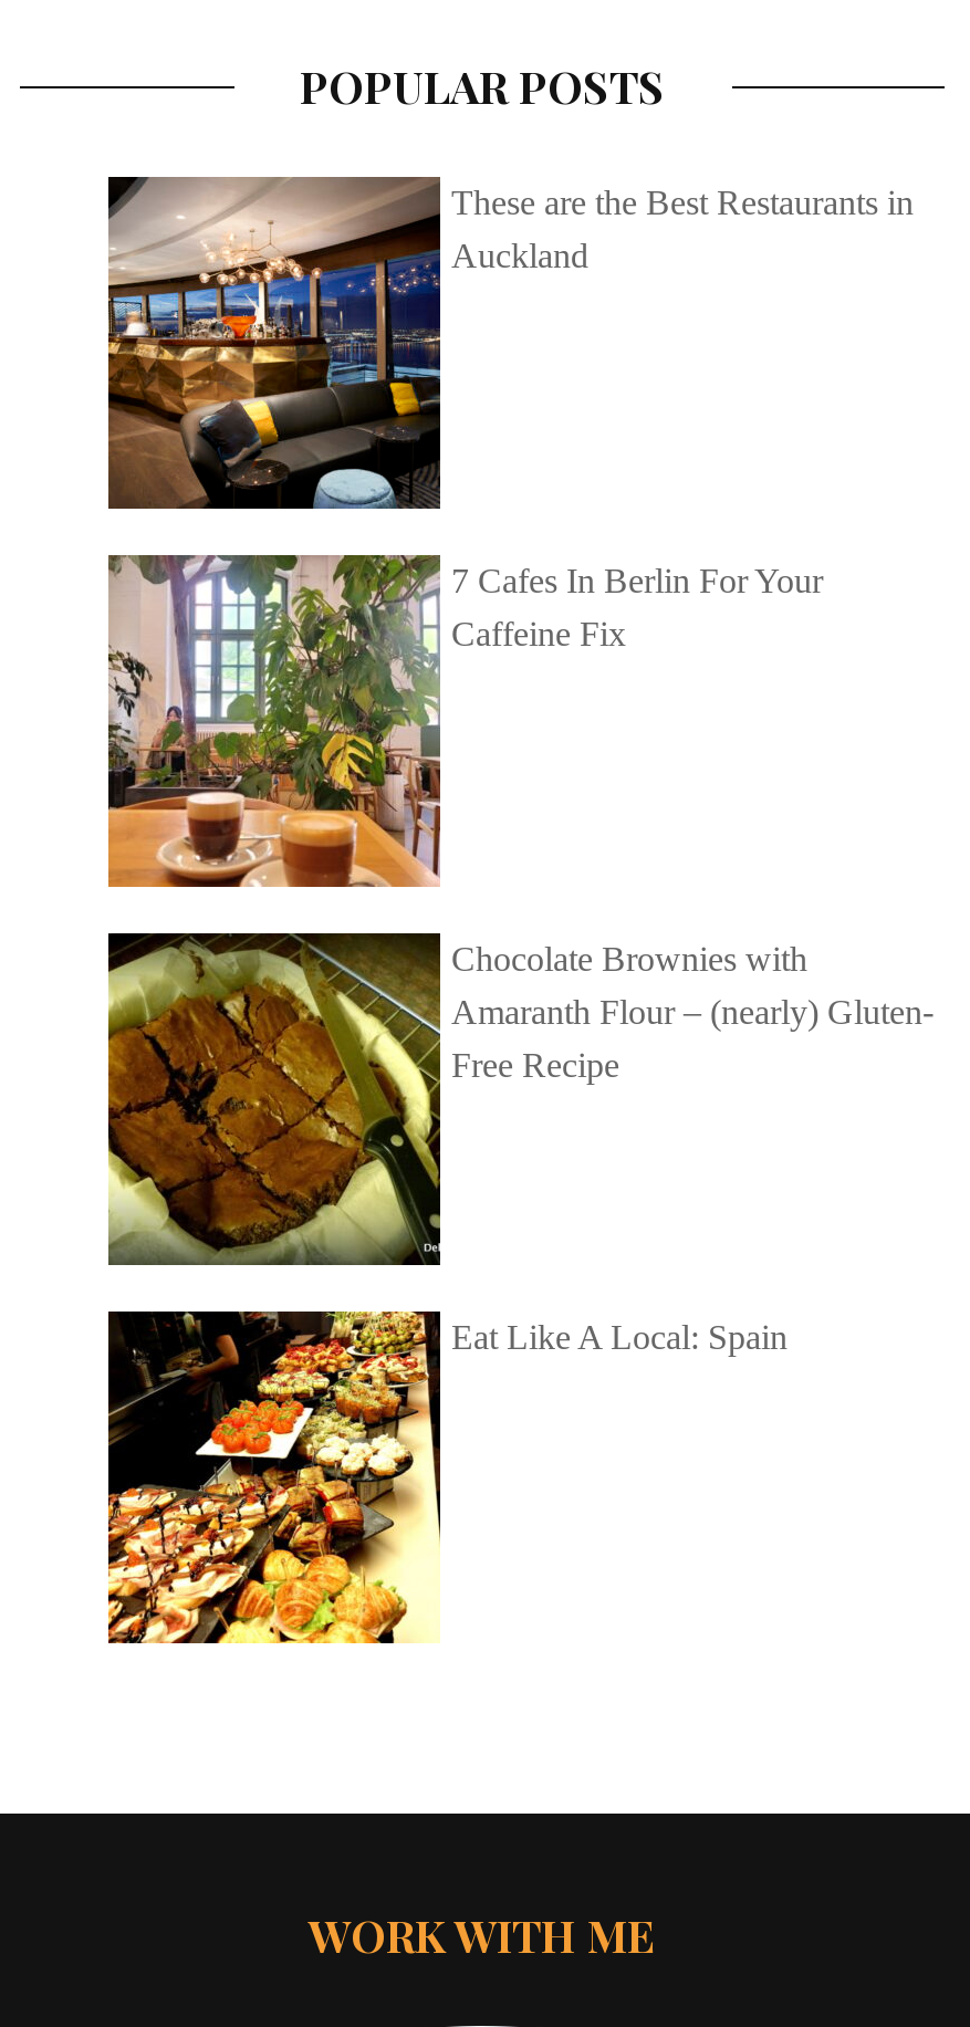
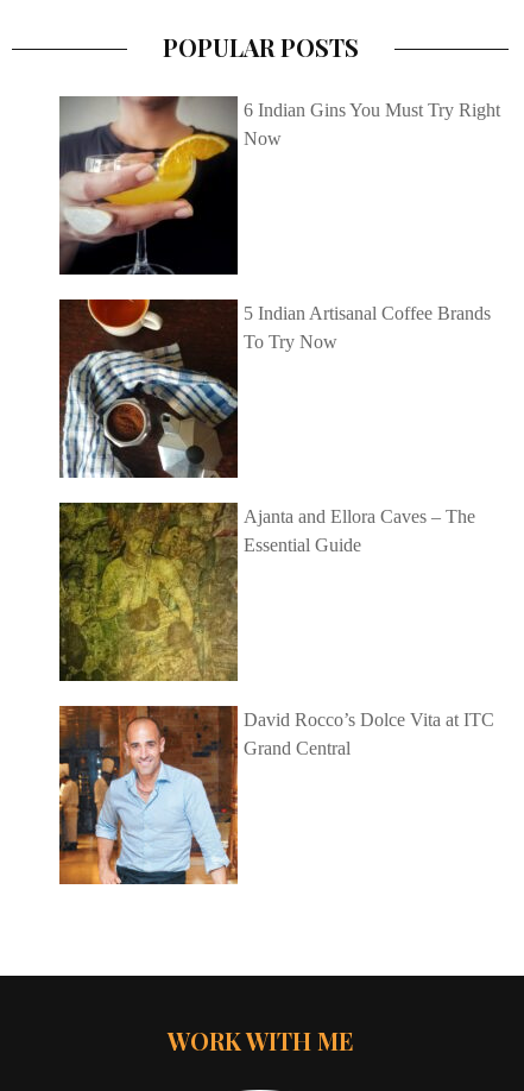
- [image]
- These are the Best Restaurants in
- Auckland
+ [image]
+ 6 Indian Gins You Must Try Right
+ Now

- [image]
- 7 Cafes In Berlin For Your
- Caffeine Fix
+ [image]
+ 5 Indian Artisanal Coffee Brands
+ To Try Now

- [image]
- Chocolate Brownies with
- Amaranth Flour – (nearly) Gluten-
- Free Recipe
+ [image]
+ Ajanta and Ellora Caves – The
+ Essential Guide

- [image]
- Eat Like A Local: Spain
+ [image]
+ David Rocco’s Dolce Vita at ITC
+ Grand Central
